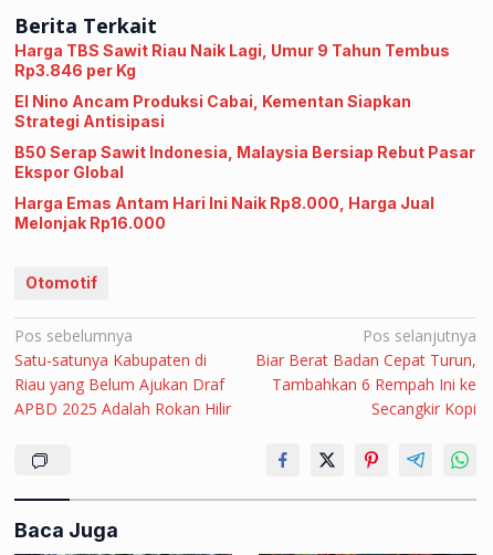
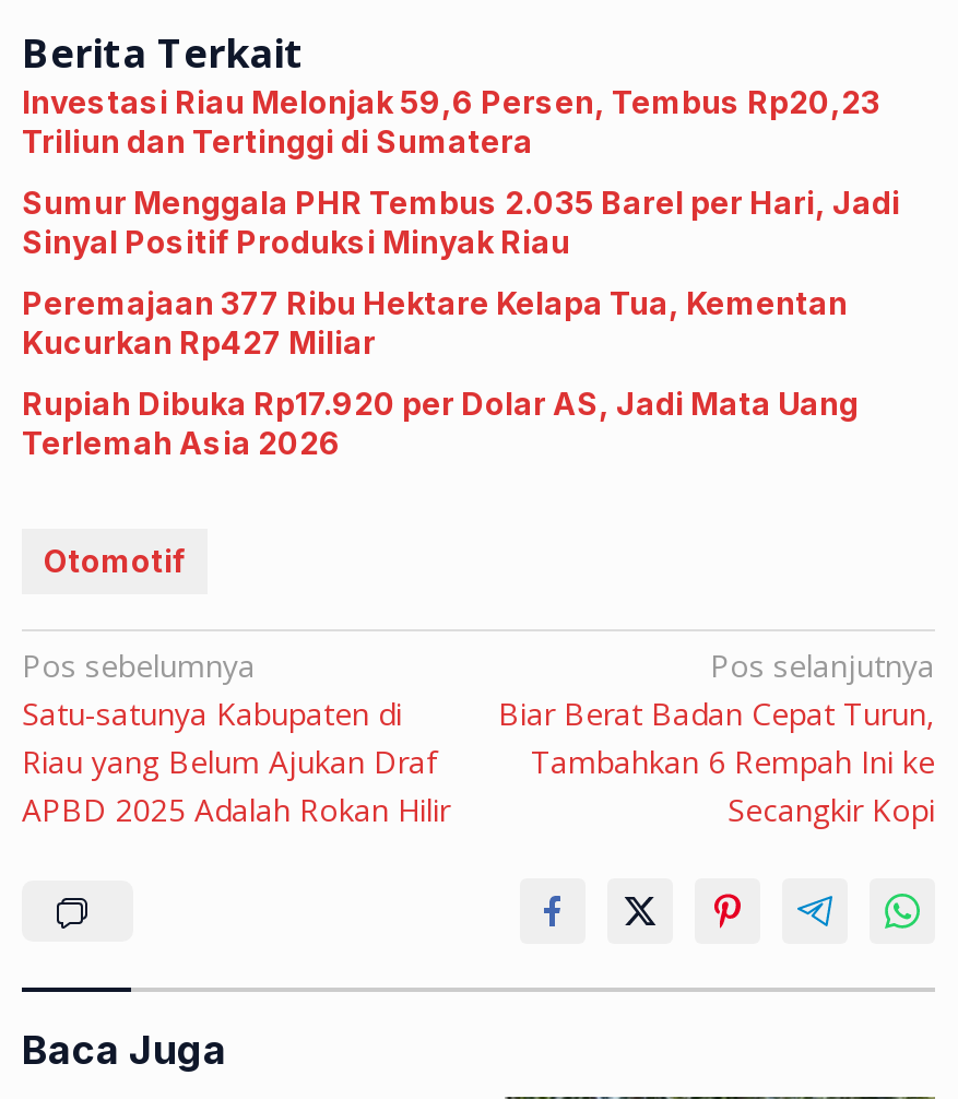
- Harga TBS Sawit Riau Naik Lagi, Umur 9 Tahun Tembus
- Rp3.846 per Kg
+ Investasi Riau Melonjak 59,6 Persen, Tembus Rp20,23
+ Triliun dan Tertinggi di Sumatera

- El Nino Ancam Produksi Cabai, Kementan Siapkan
- Strategi Antisipasi
+ Sumur Menggala PHR Tembus 2.035 Barel per Hari, Jadi
+ Sinyal Positif Produksi Minyak Riau

- B50 Serap Sawit Indonesia, Malaysia Bersiap Rebut Pasar
- Ekspor Global
+ Peremajaan 377 Ribu Hektare Kelapa Tua, Kementan
+ Kucurkan Rp427 Miliar

- Harga Emas Antam Hari Ini Naik Rp8.000, Harga Jual
- Melonjak Rp16.000
+ Rupiah Dibuka Rp17.920 per Dolar AS, Jadi Mata Uang
+ Terlemah Asia 2026
